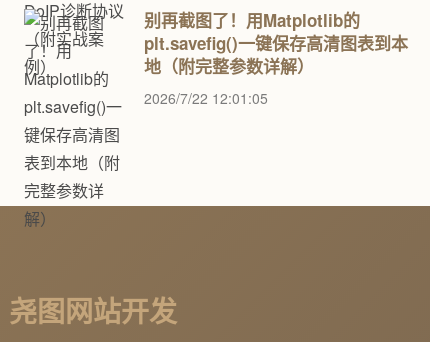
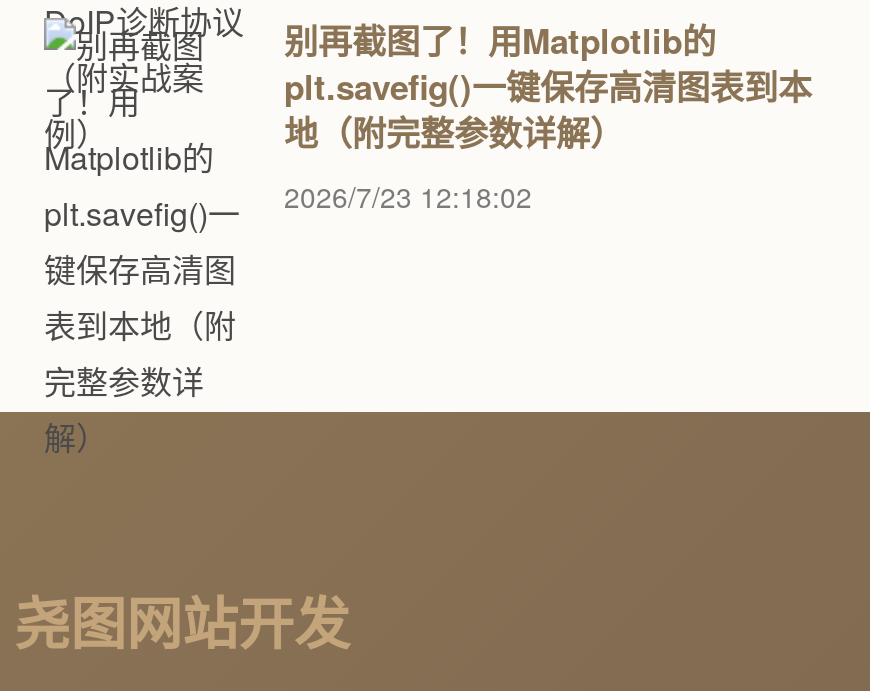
- 2026/7/22 12:01:05
+ 2026/7/23 12:18:02
